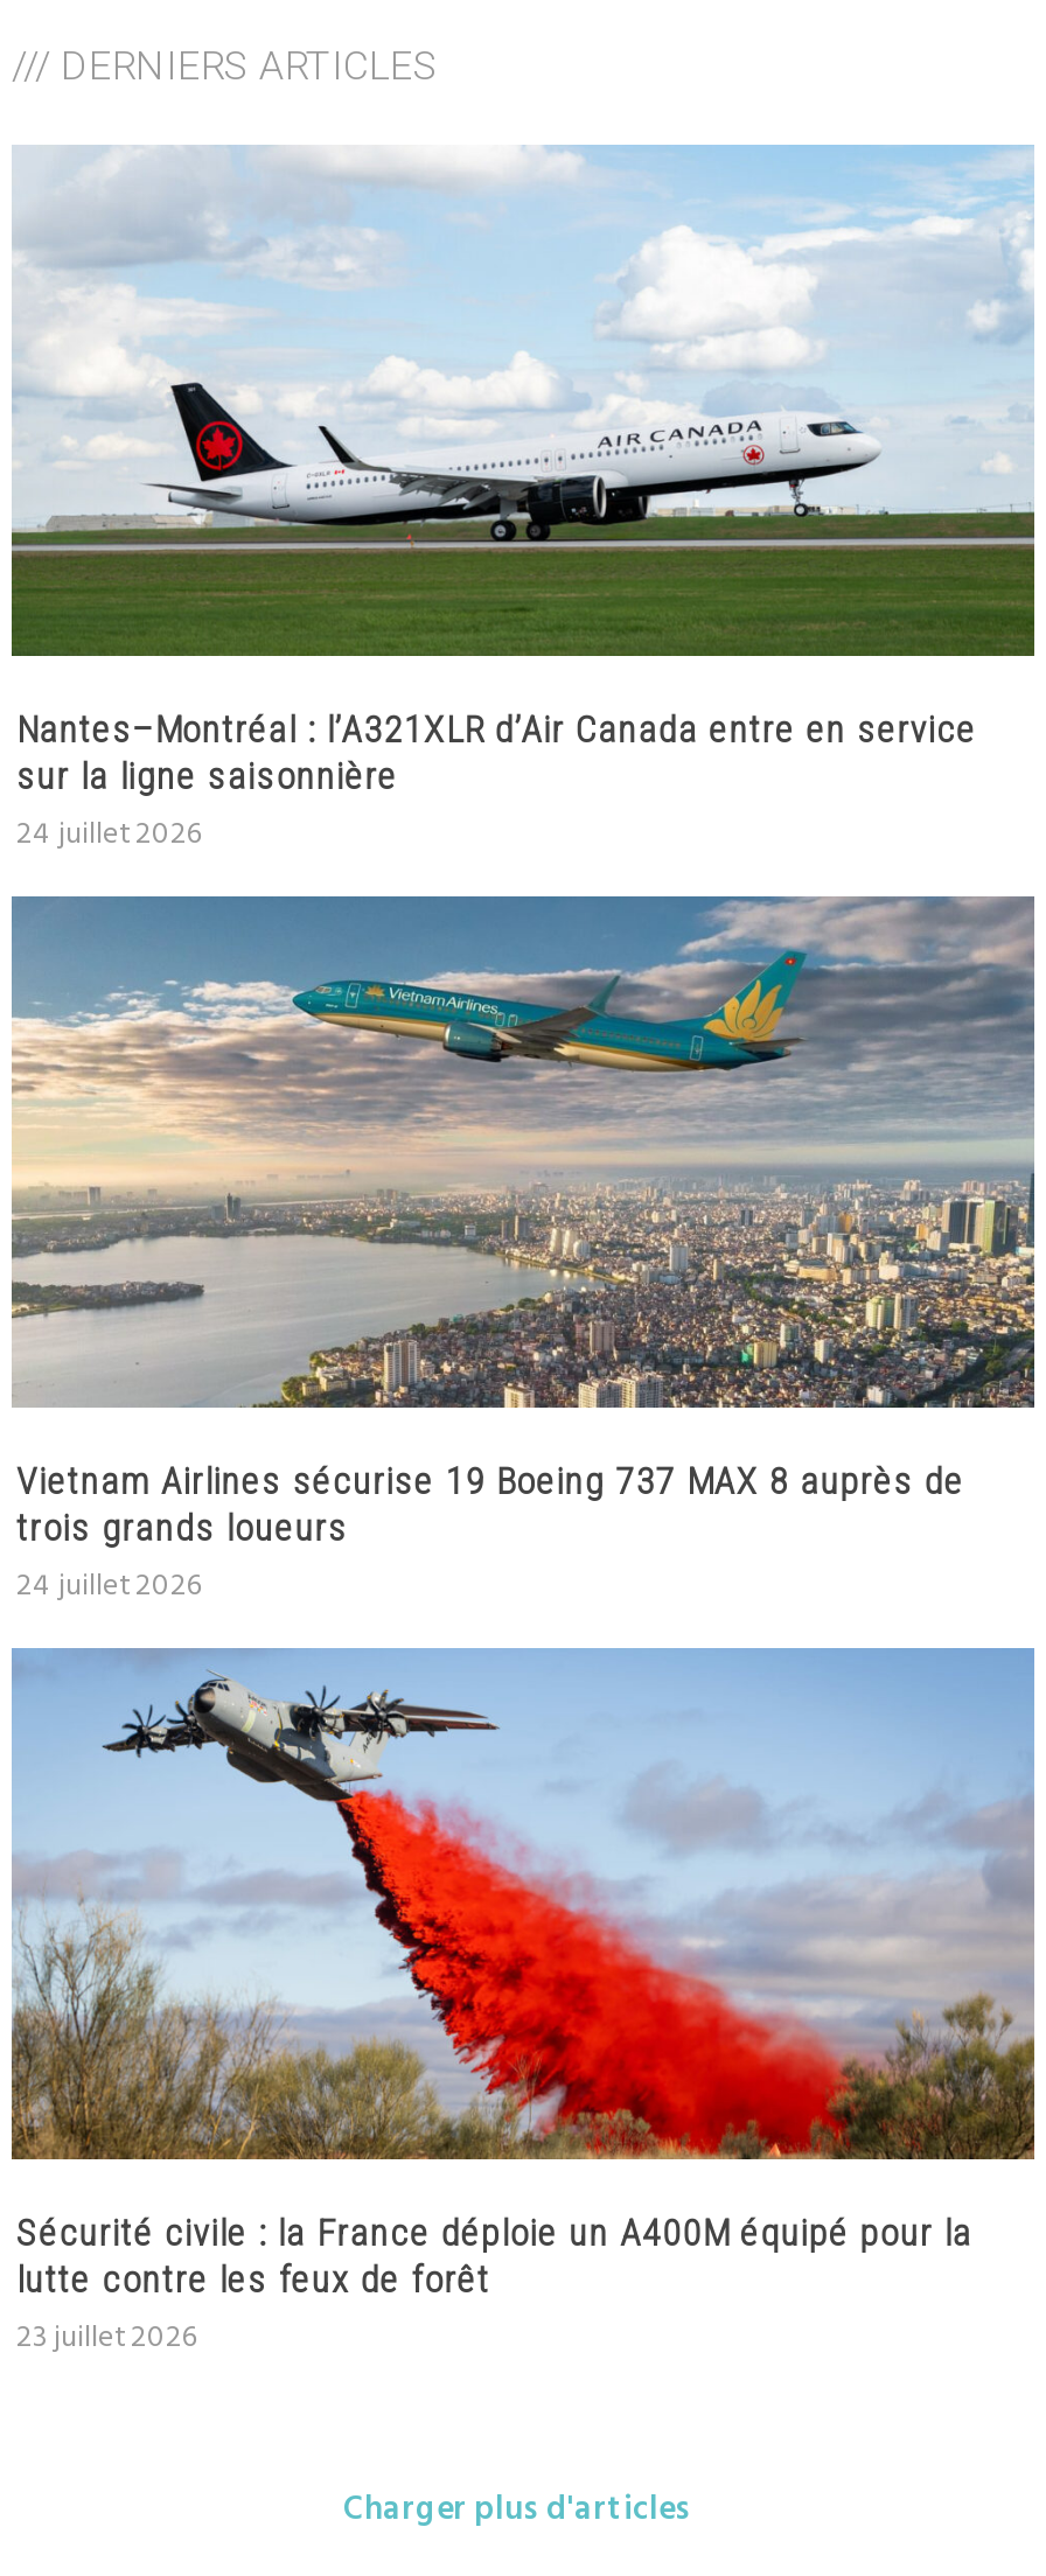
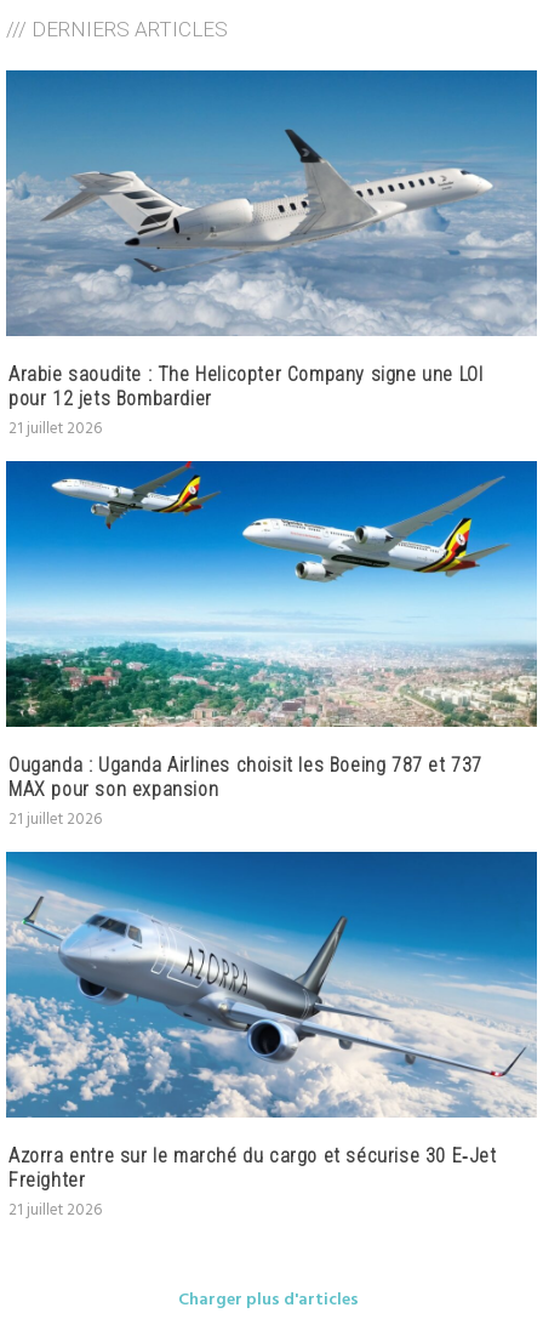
- [image]
- Nantes–Montréal : l’A321XLR d’Air Canada entre en service
- sur la ligne saisonnière
- 24 juillet 2026
+ [image]
+ Arabie saoudite : The Helicopter Company signe une LOI
+ pour 12 jets Bombardier
+ 21 juillet 2026

- [image]
- Vietnam Airlines sécurise 19 Boeing 737 MAX 8 auprès de
- trois grands loueurs
- 24 juillet 2026
+ [image]
+ Ouganda : Uganda Airlines choisit les Boeing 787 et 737
+ MAX pour son expansion
+ 21 juillet 2026

- [image]
- Sécurité civile : la France déploie un A400M équipé pour la
- lutte contre les feux de forêt
- 23 juillet 2026
+ [image]
+ Azorra entre sur le marché du cargo et sécurise 30 E‑Jet
+ Freighter
+ 21 juillet 2026
